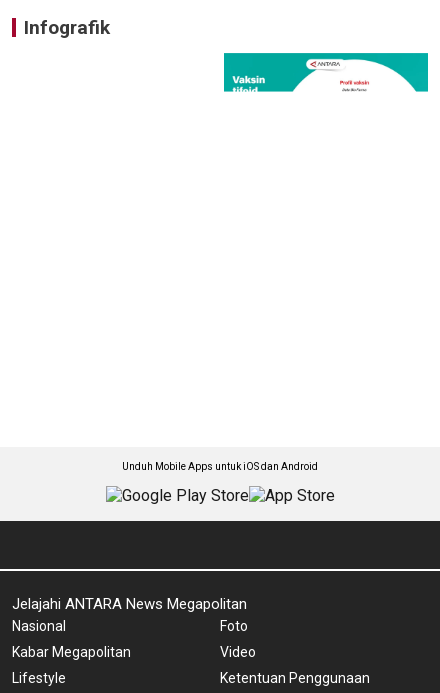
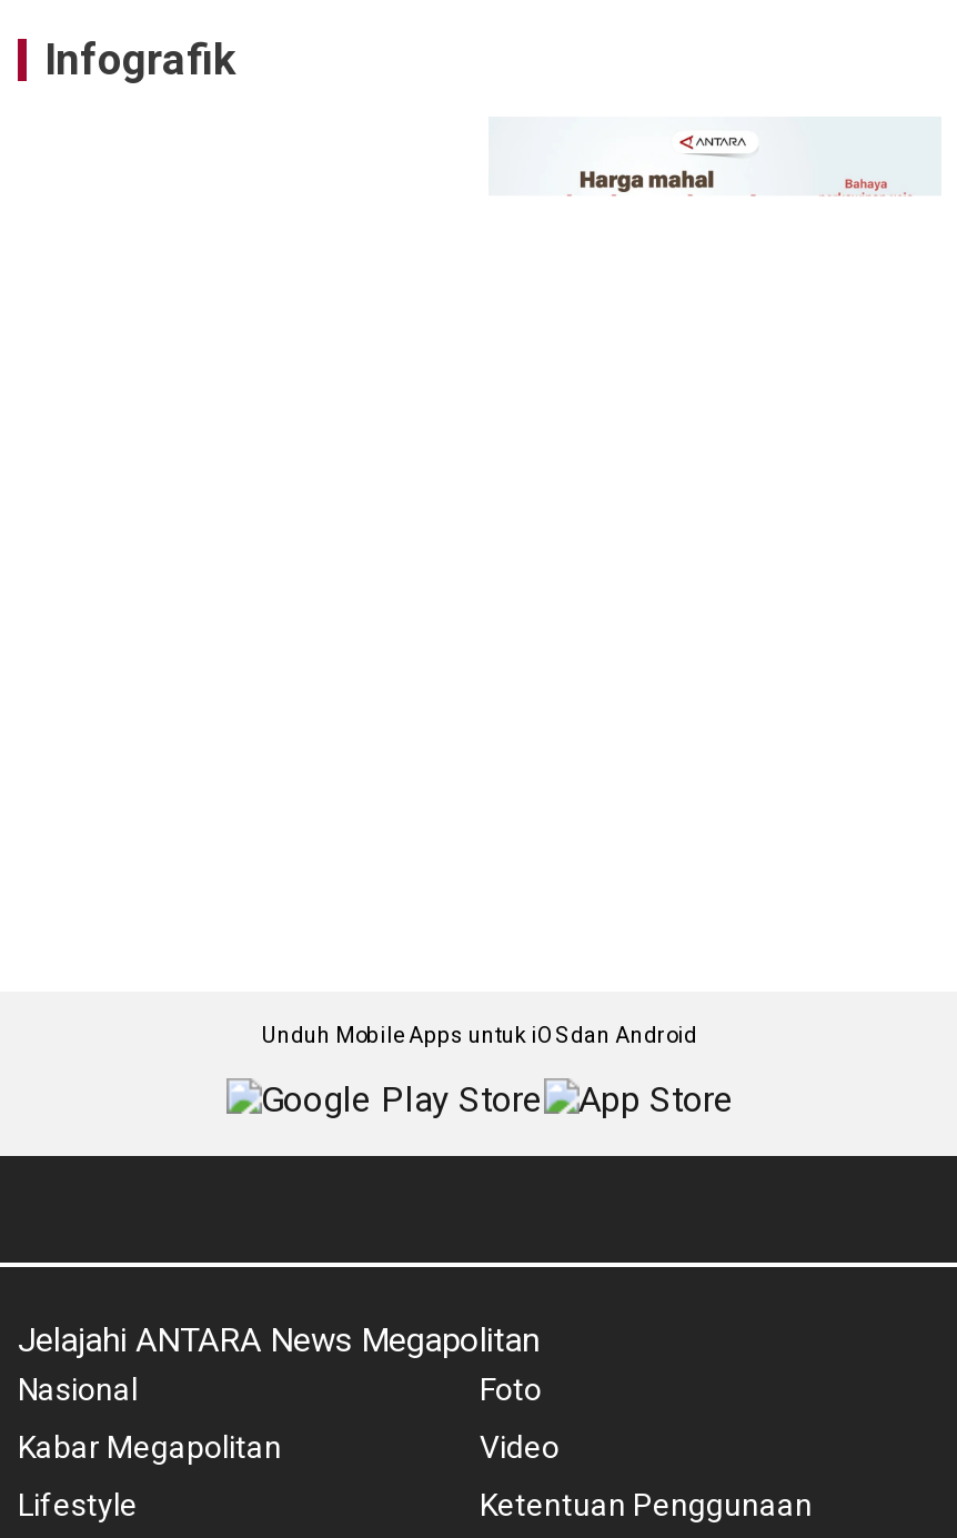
- [image]
+ [image]
